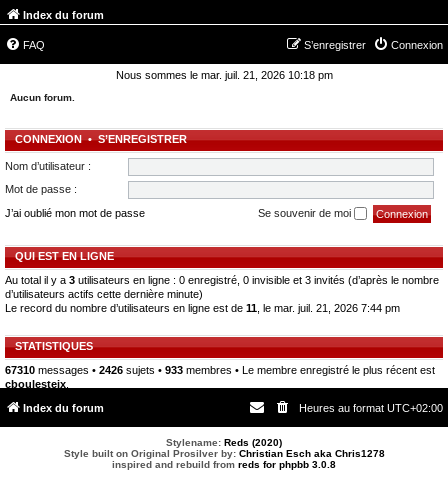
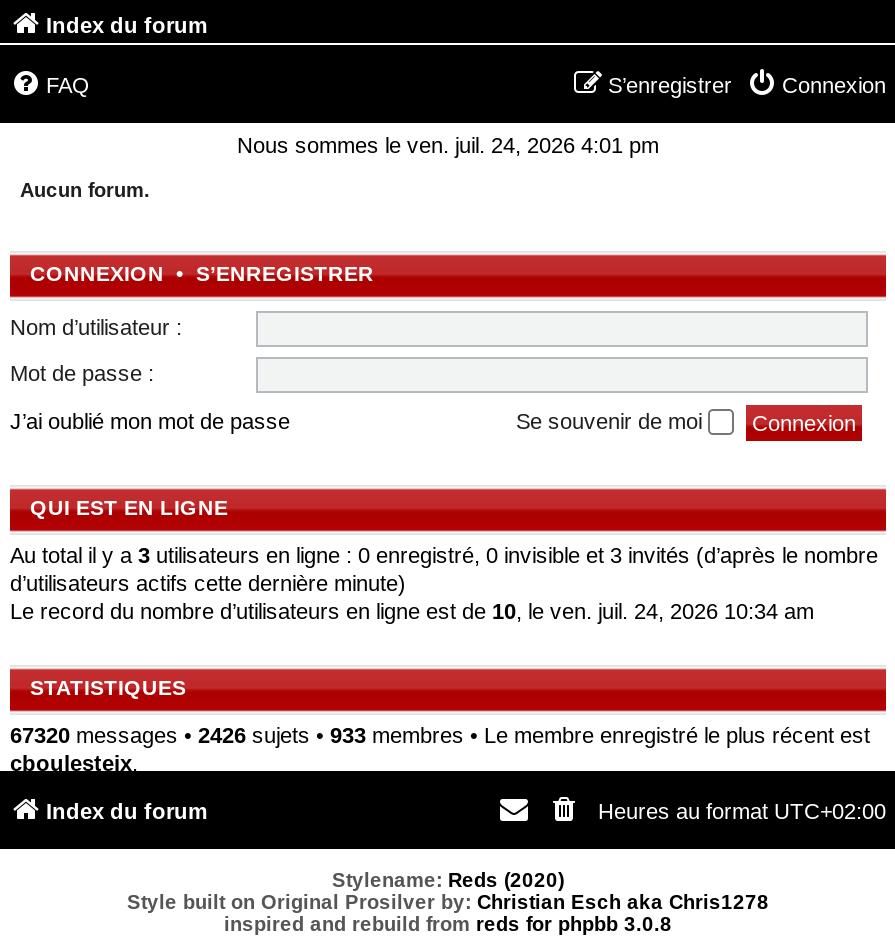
- Nous sommes le mar. juil. 21, 2026 10:18 pm
+ Nous sommes le ven. juil. 24, 2026 4:01 pm

- Le record du nombre d’utilisateurs en ligne est de 11, le mar. juil. 21, 2026 7:44 pm
+ Le record du nombre d’utilisateurs en ligne est de 10, le ven. juil. 24, 2026 10:34 am

- 67310 messages • 2426 sujets • 933 membres • Le membre enregistré le plus récent est
+ 67320 messages • 2426 sujets • 933 membres • Le membre enregistré le plus récent est
